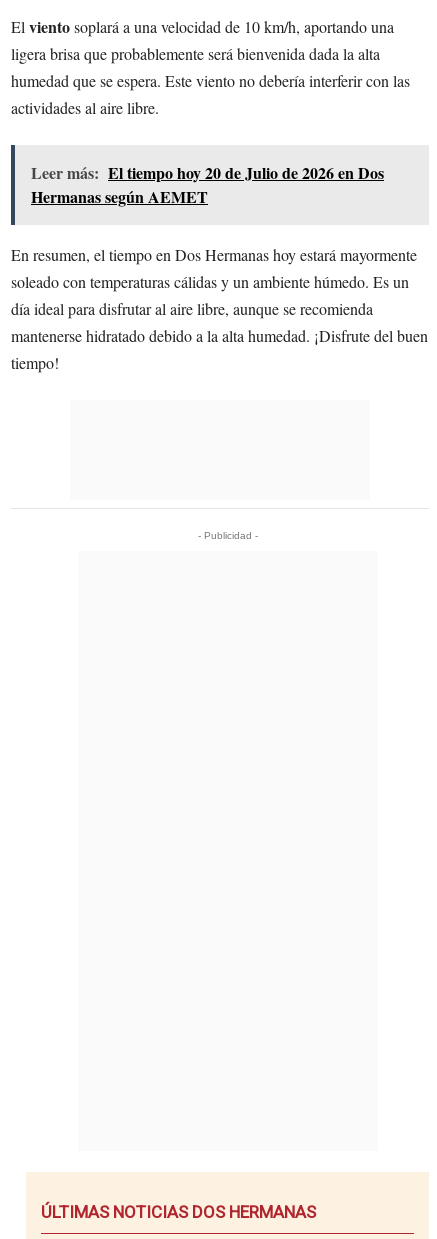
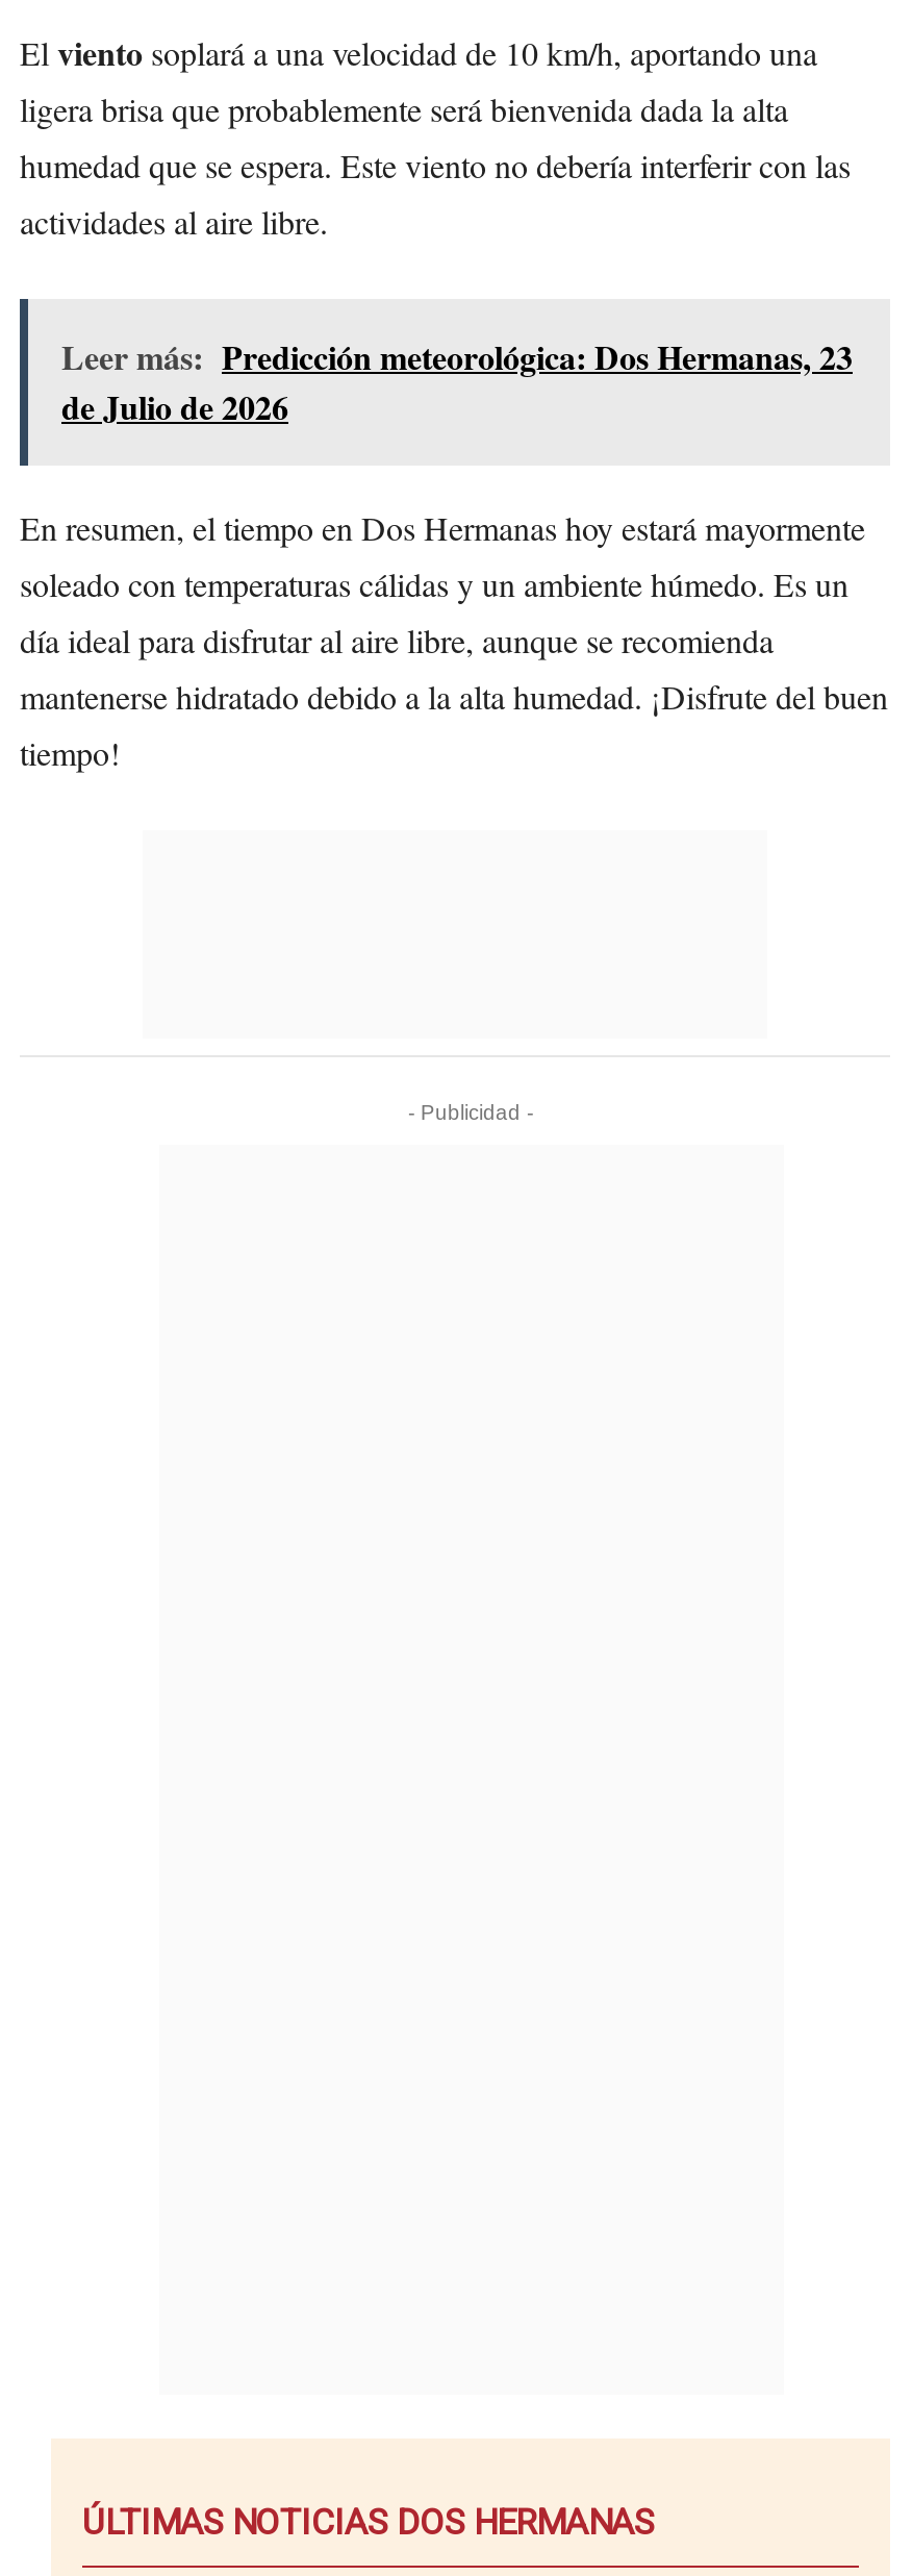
- Leer más: El tiempo hoy 20 de Julio de 2026 en Dos
- Hermanas según AEMET
+ Leer más: Predicción meteorológica: Dos Hermanas, 23
+ de Julio de 2026
